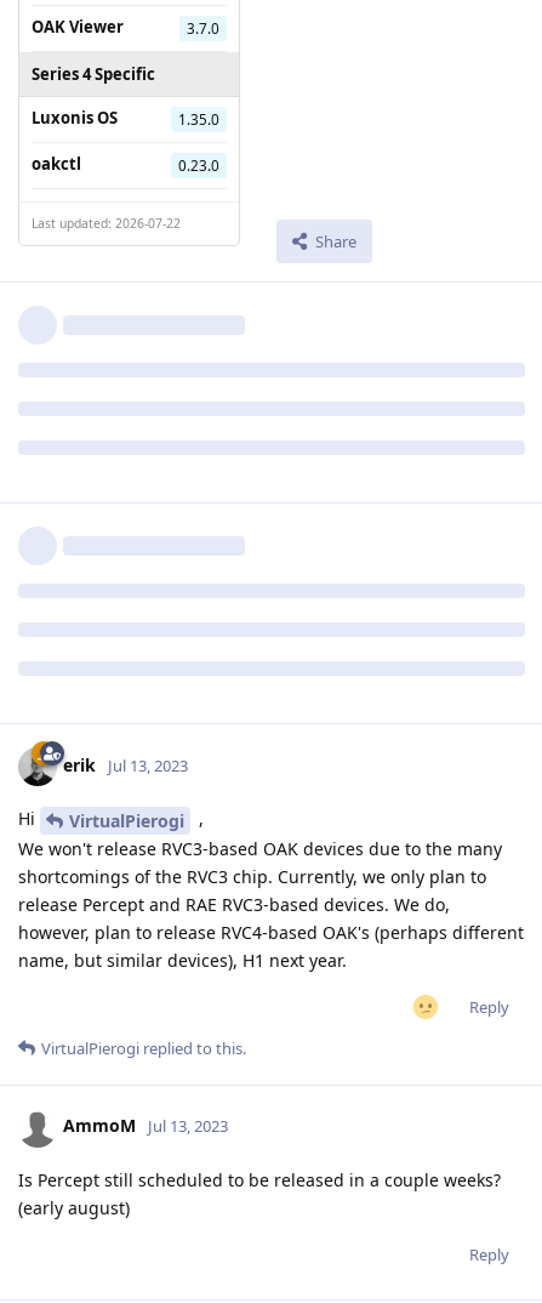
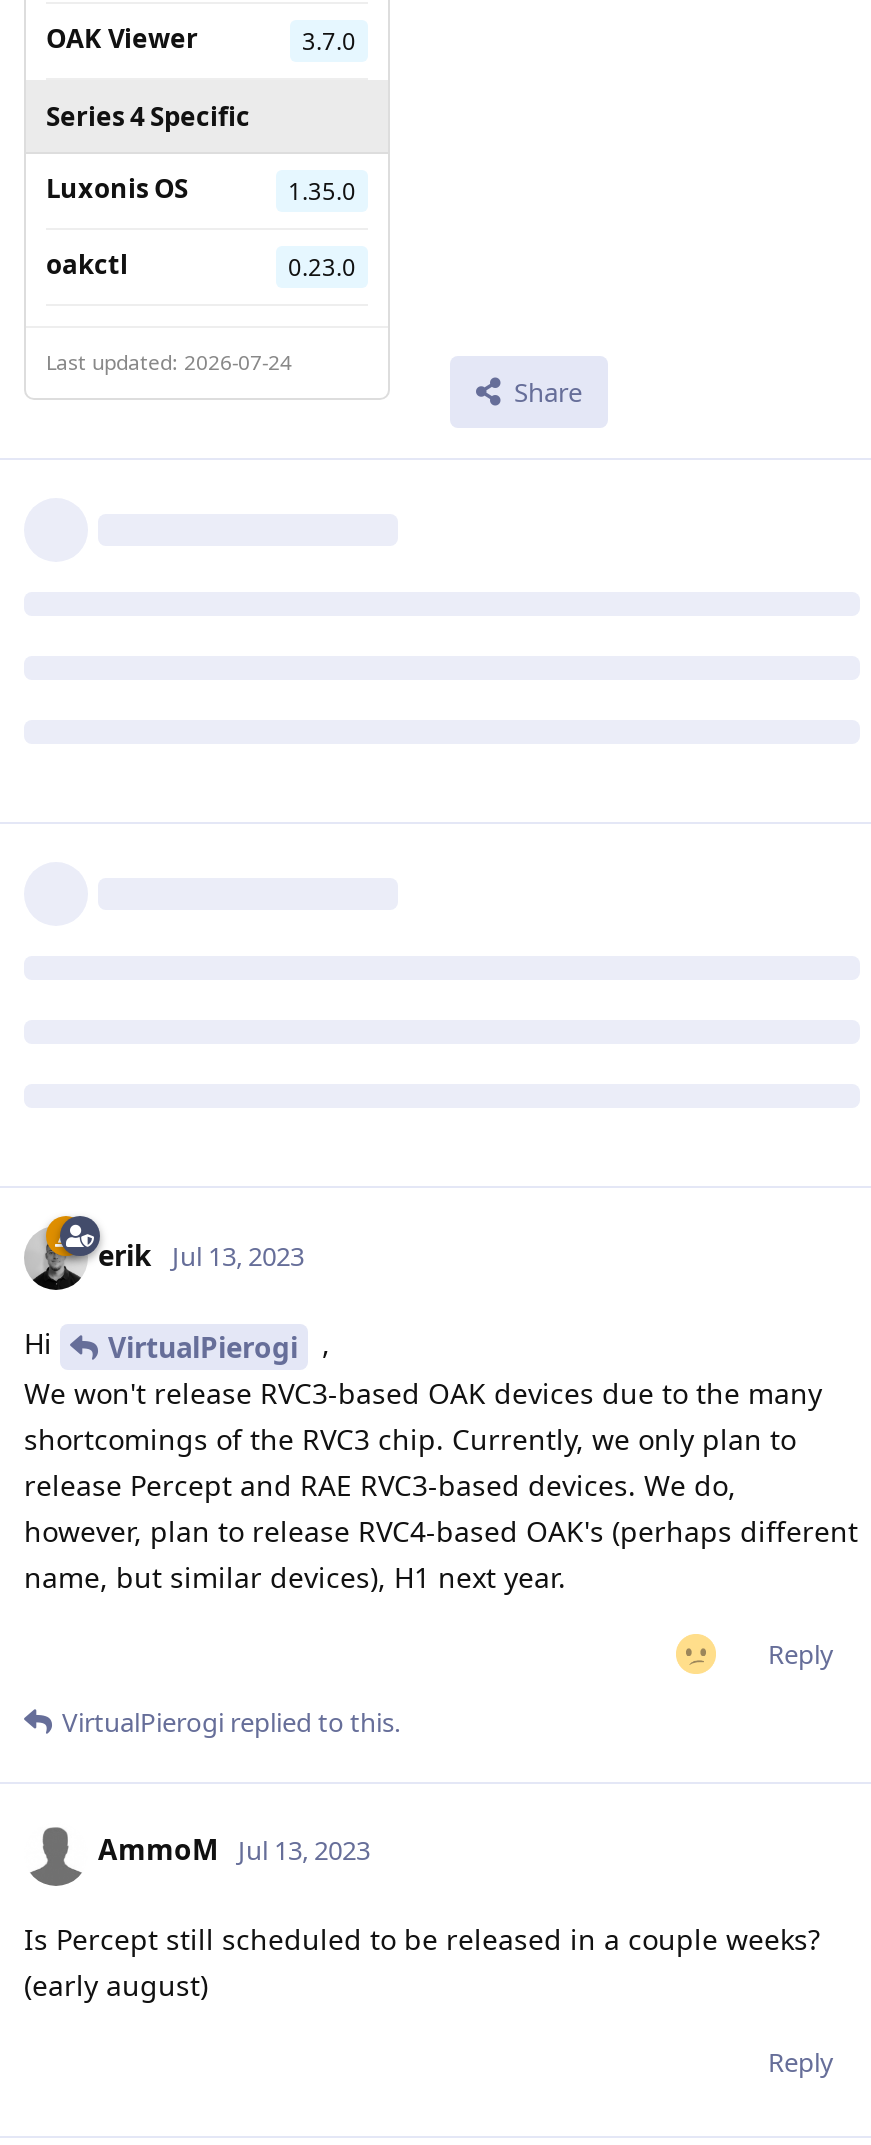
- Last updated: 2026-07-22
+ Last updated: 2026-07-24
